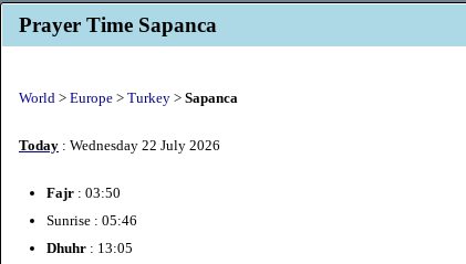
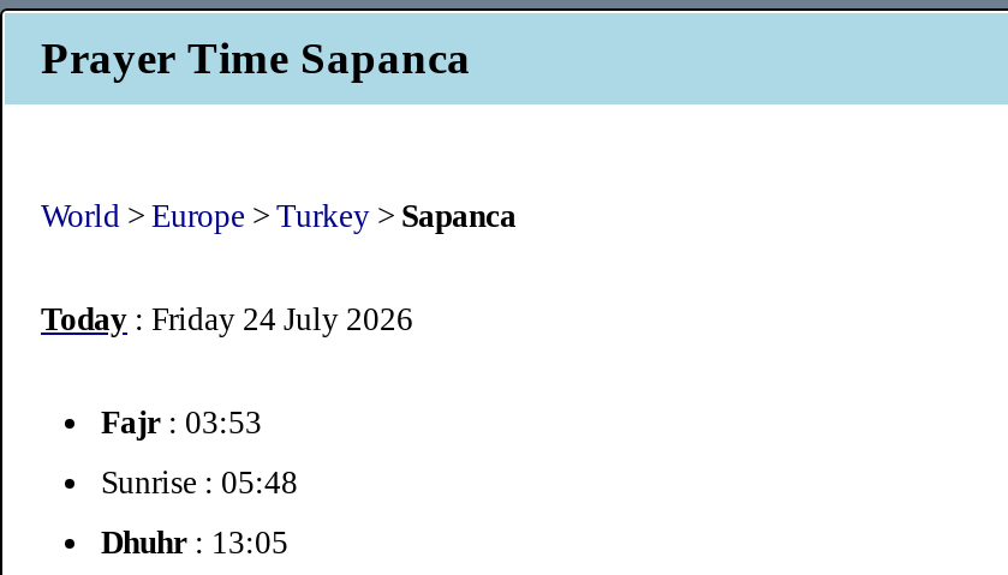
- Today: Wednesday 22 July 2026
+ Today: Friday 24 July 2026

- Fajr: 03:50
+ Fajr: 03:53

- Sunrise : 05:46
+ Sunrise : 05:48
